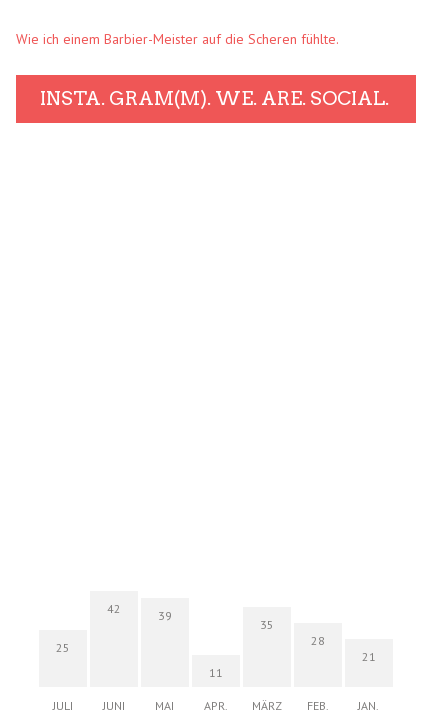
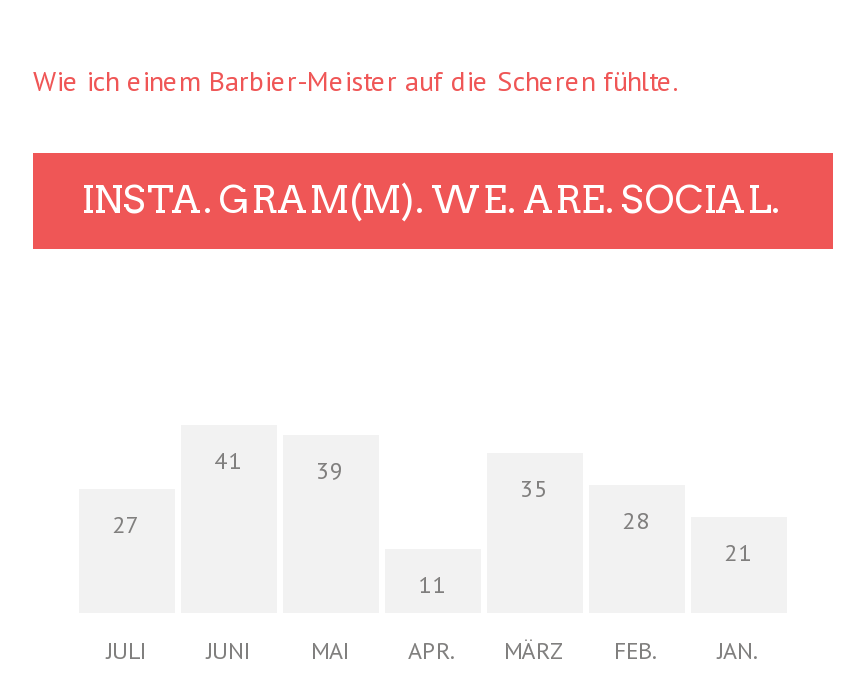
- 42
+ 41

- 25
+ 27
